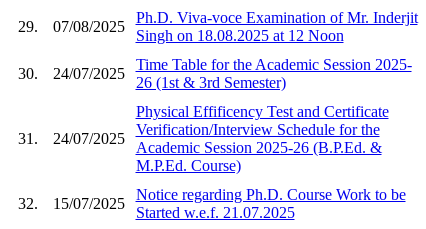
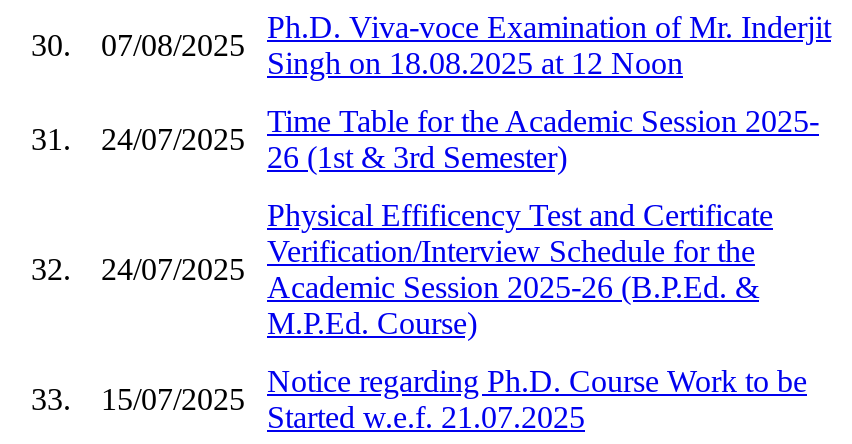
- 29. 07/08/2025
+ 30. 07/08/2025

- 30. 24/07/2025
+ 31. 24/07/2025

- 31. 24/07/2025
+ 32. 24/07/2025

- 32. 15/07/2025
+ 33. 15/07/2025
